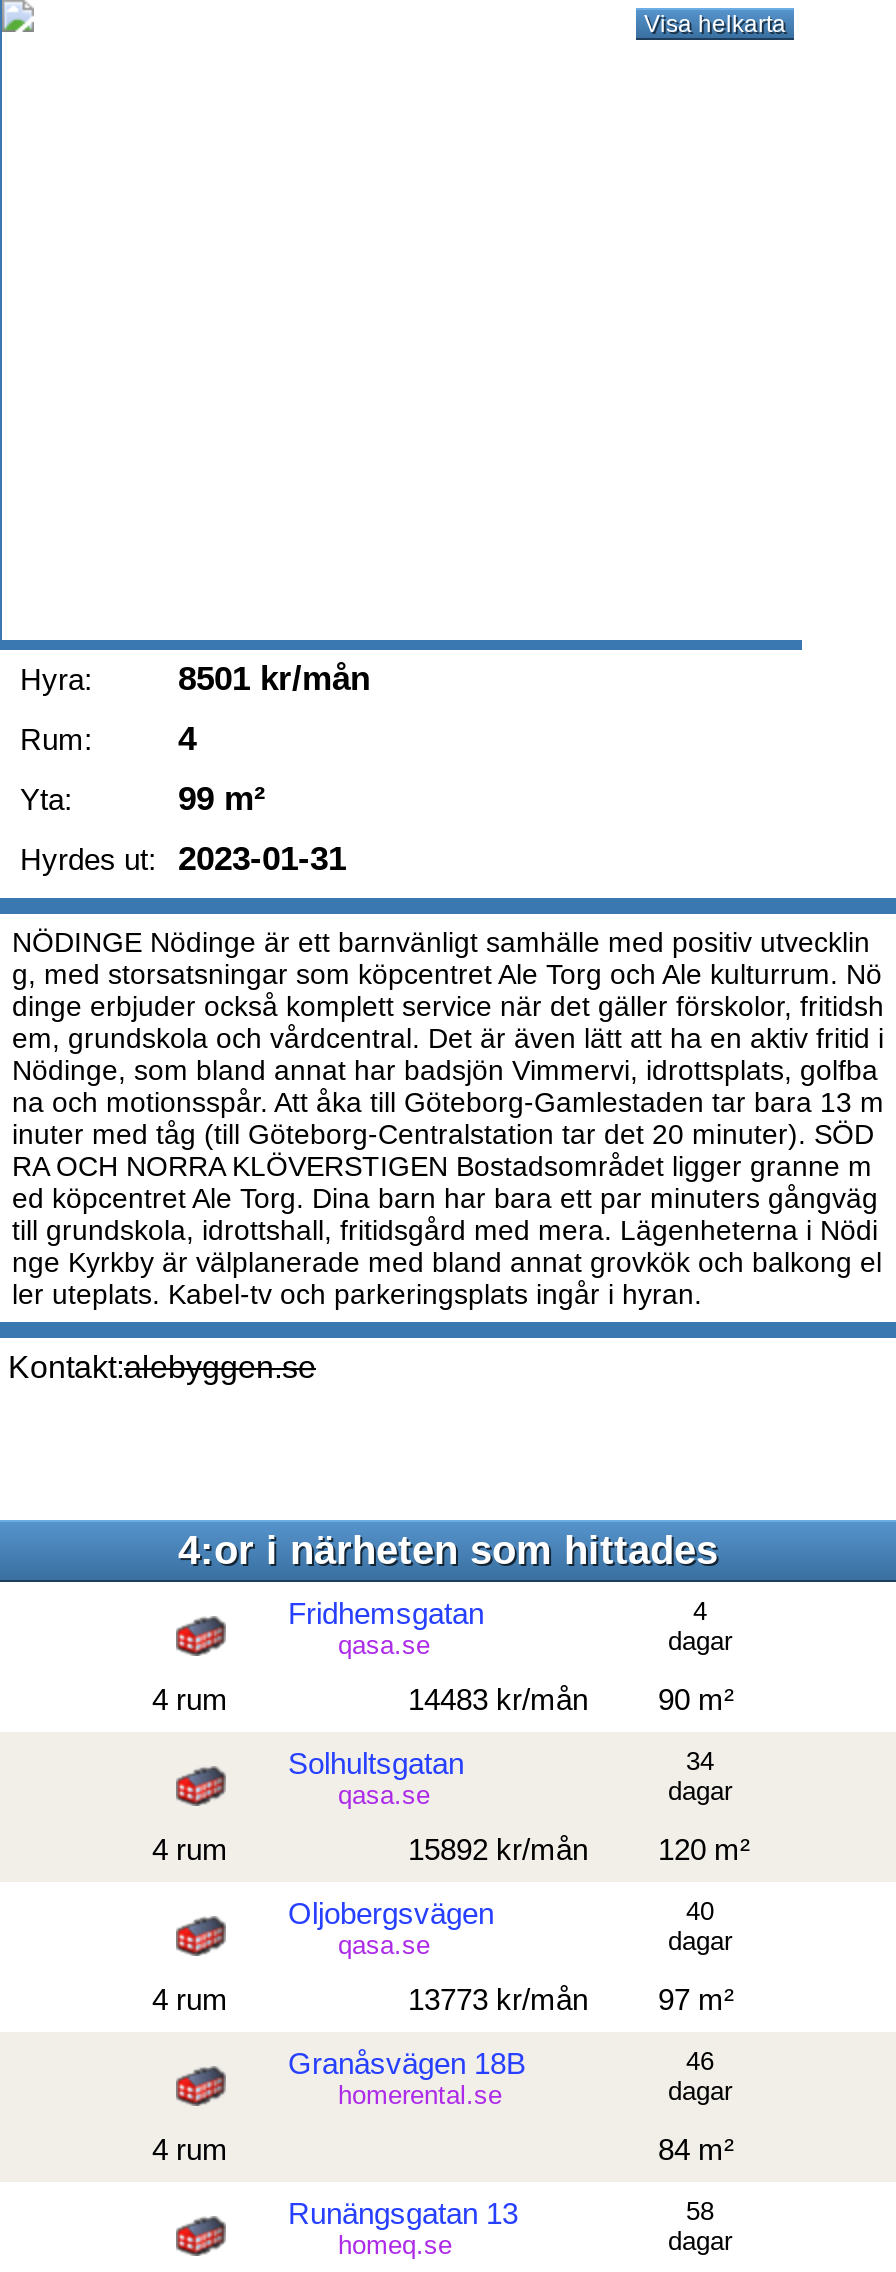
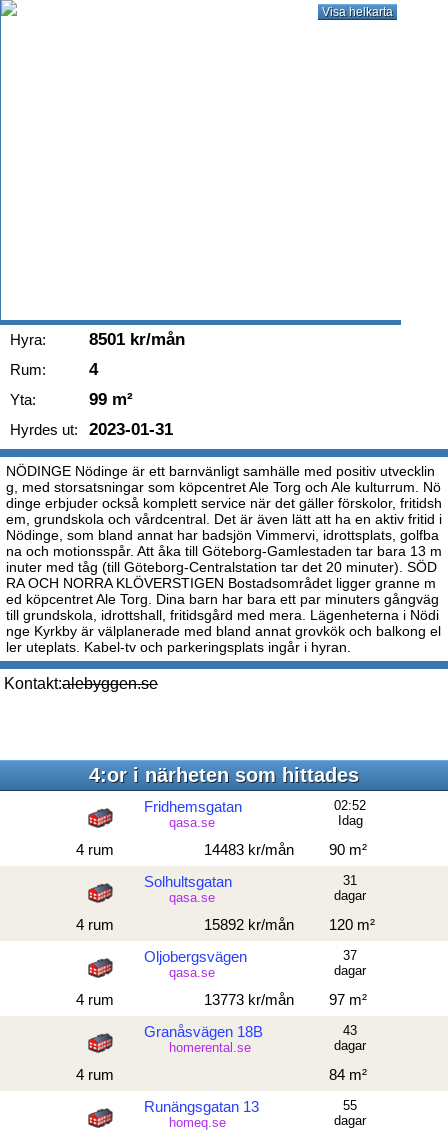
- 4
- dagar
+ 02:52
+ Idag

- 34
+ 31

- 40
+ 37

- 46
+ 43

- 58
+ 55
